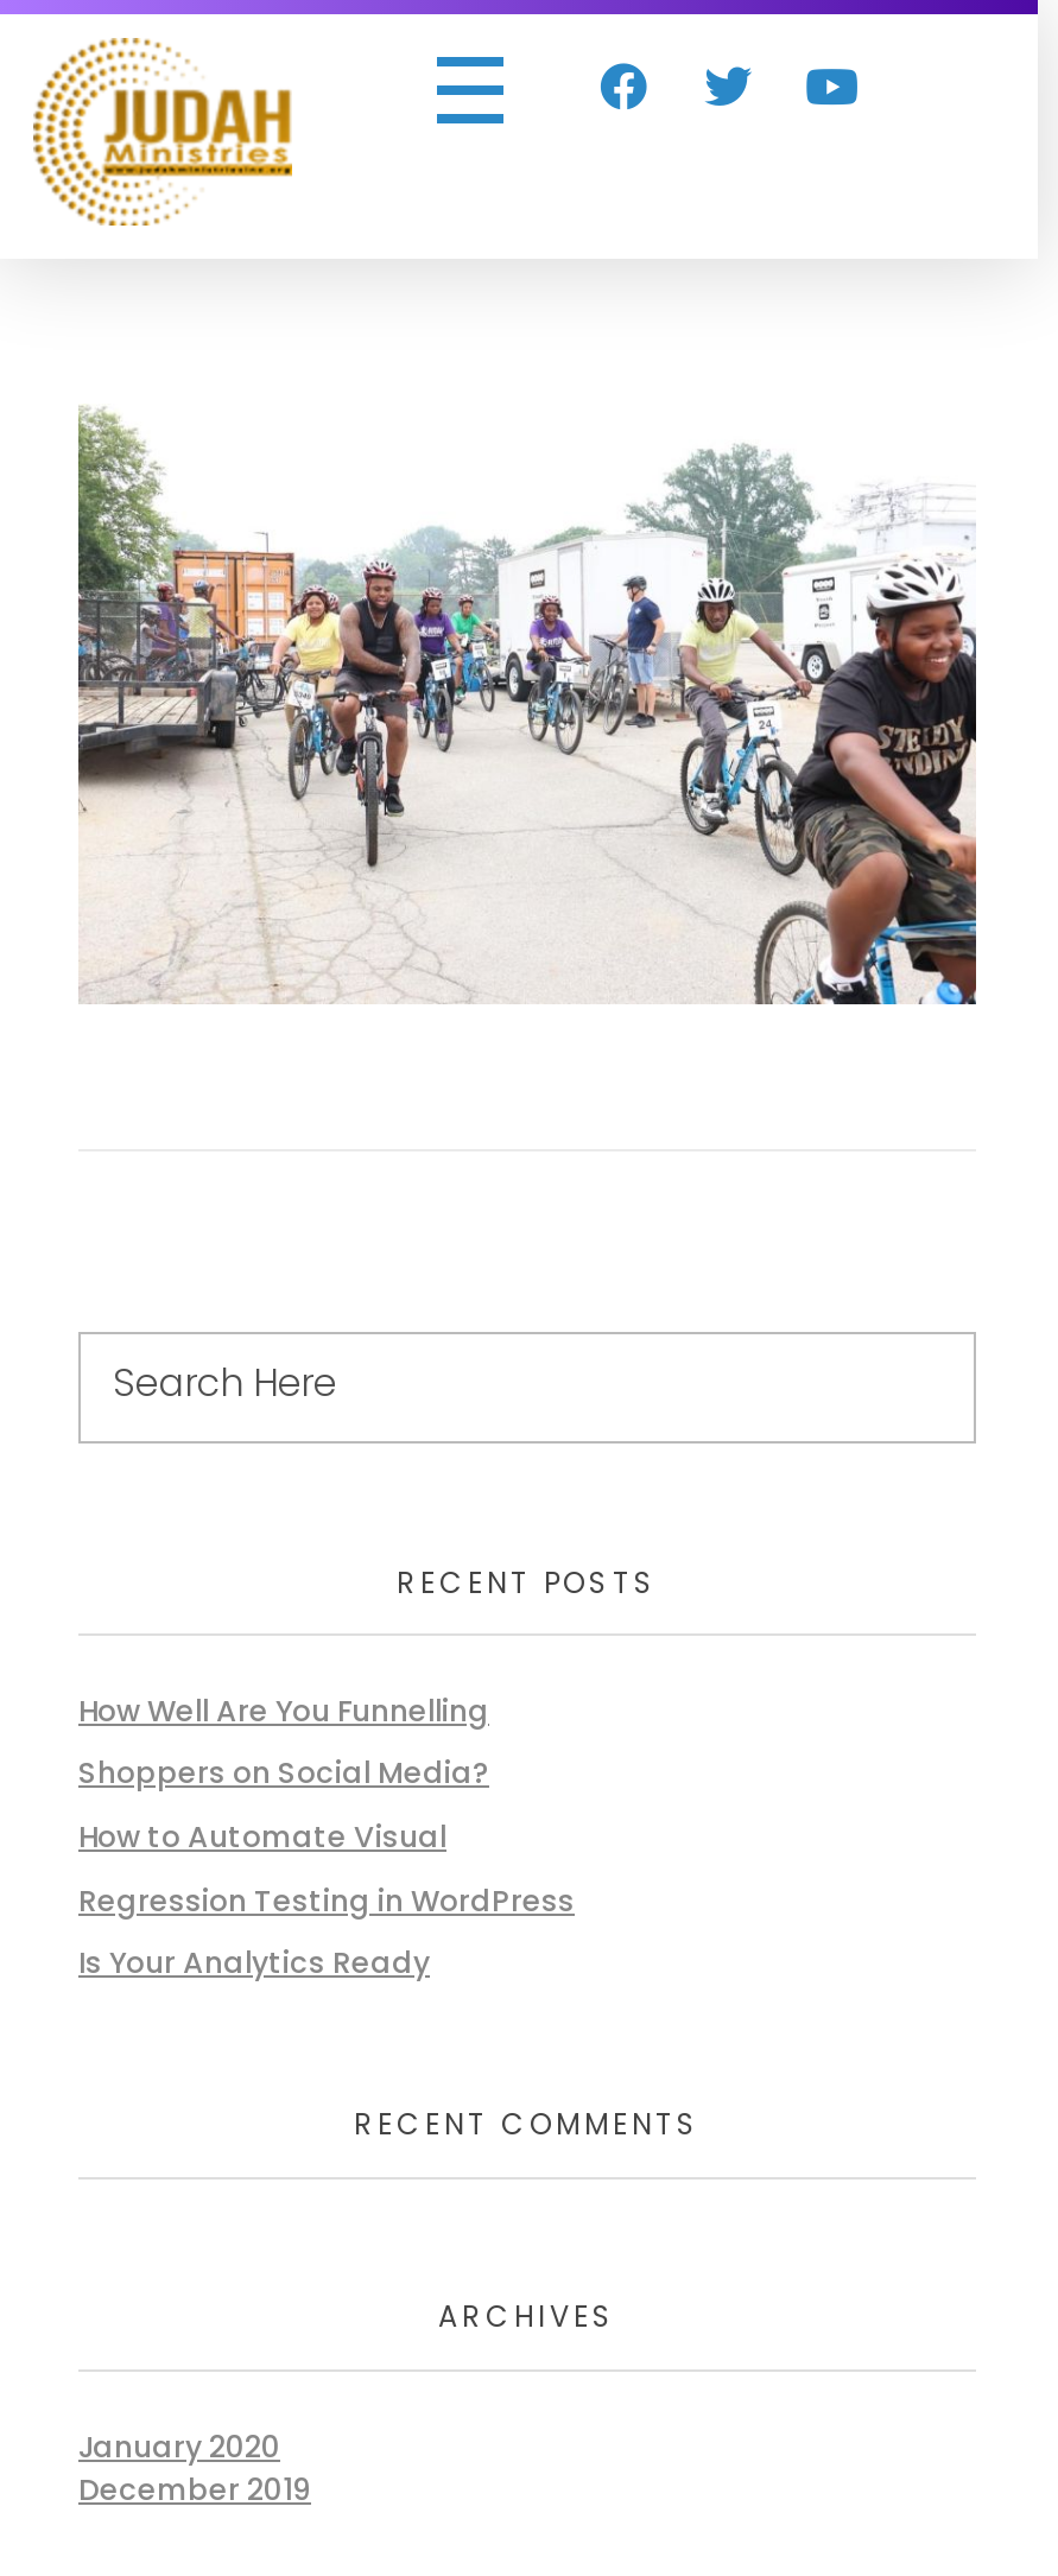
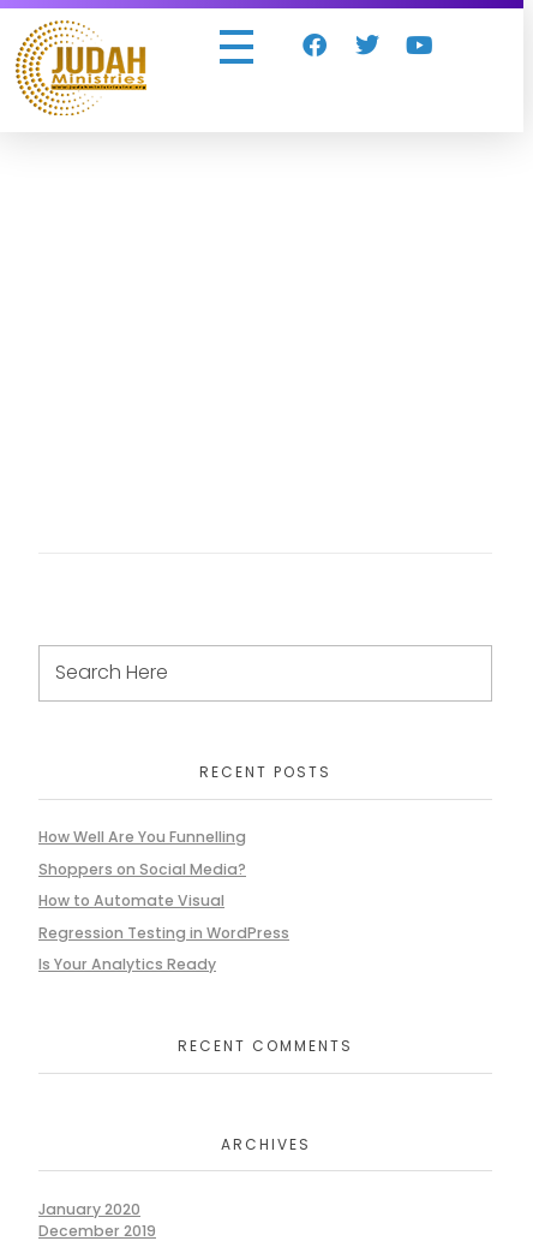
- [image]
